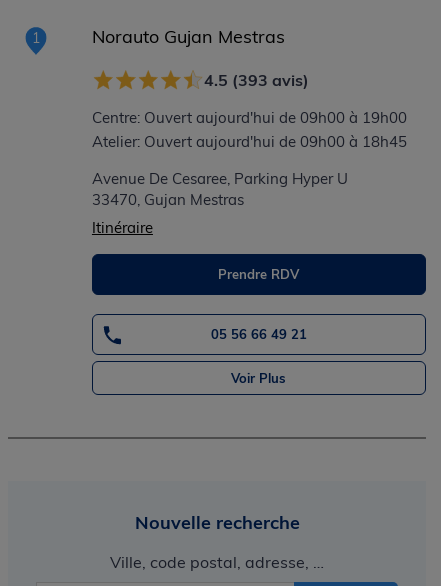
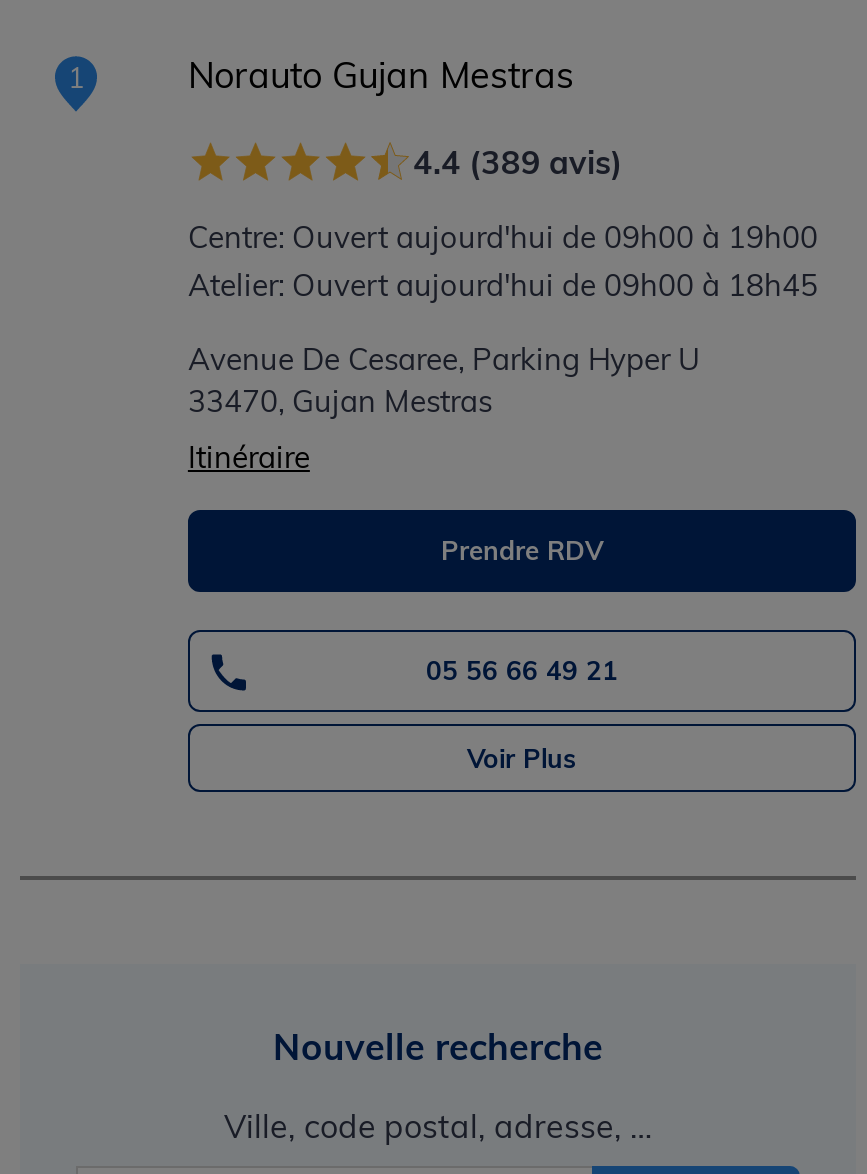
- 4.5 (393 avis)
+ 4.4 (389 avis)
